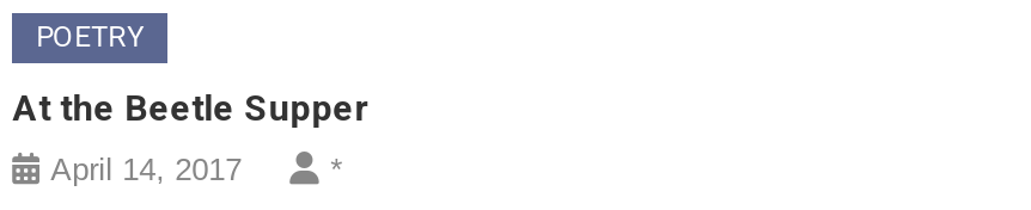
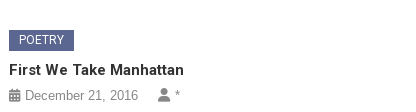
- At the Beetle Supper
+ First We Take Manhattan

- April 14, 2017
+ December 21, 2016
